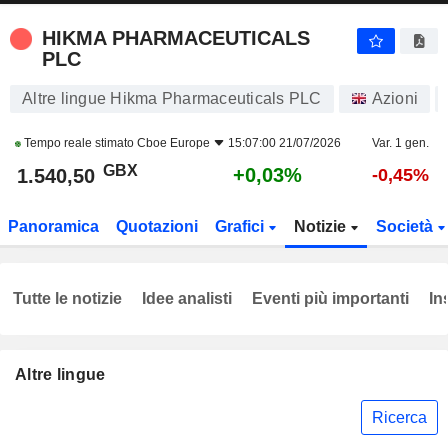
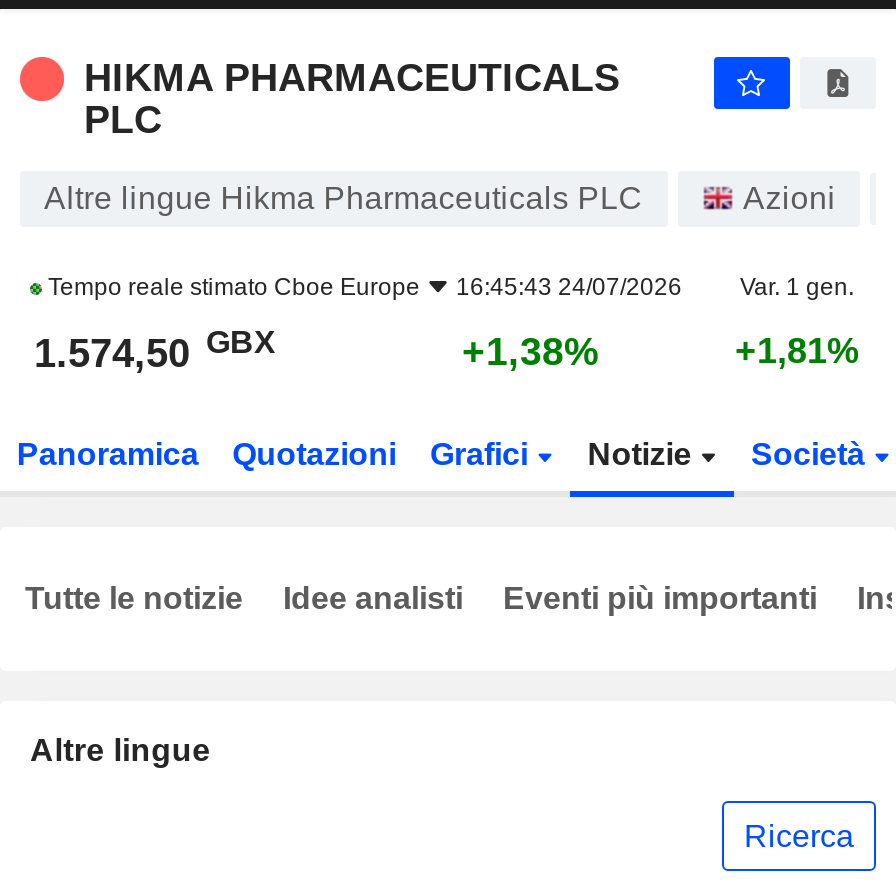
- Tempo reale stimato Cboe Europe 15:07:00 21/07/2026
+ Tempo reale stimato Cboe Europe 16:45:43 24/07/2026

- 1.540,50 GBX
+ 1.574,50 GBX

- +0,03%
+ +1,38%

- -0,45%
+ +1,81%
